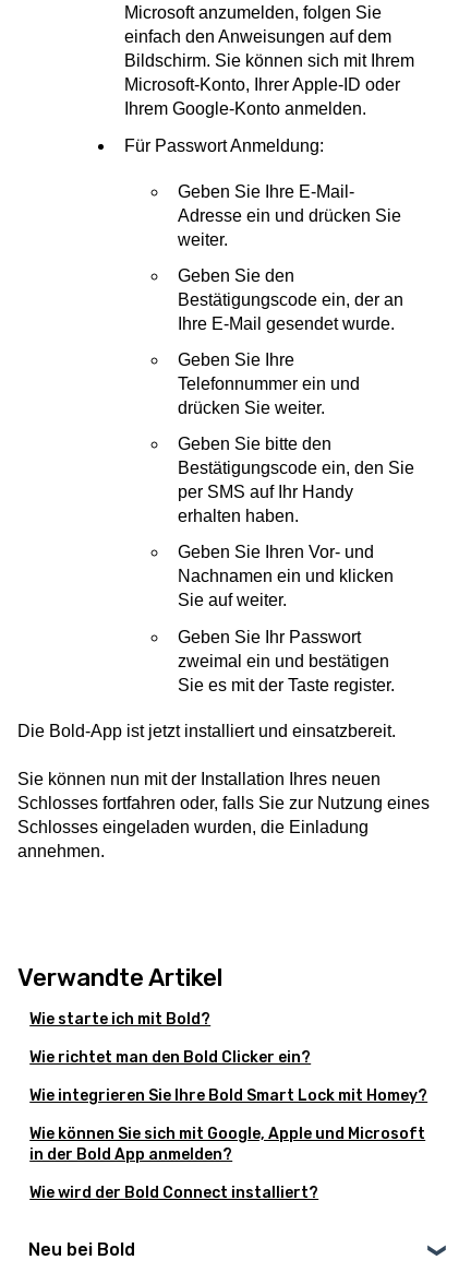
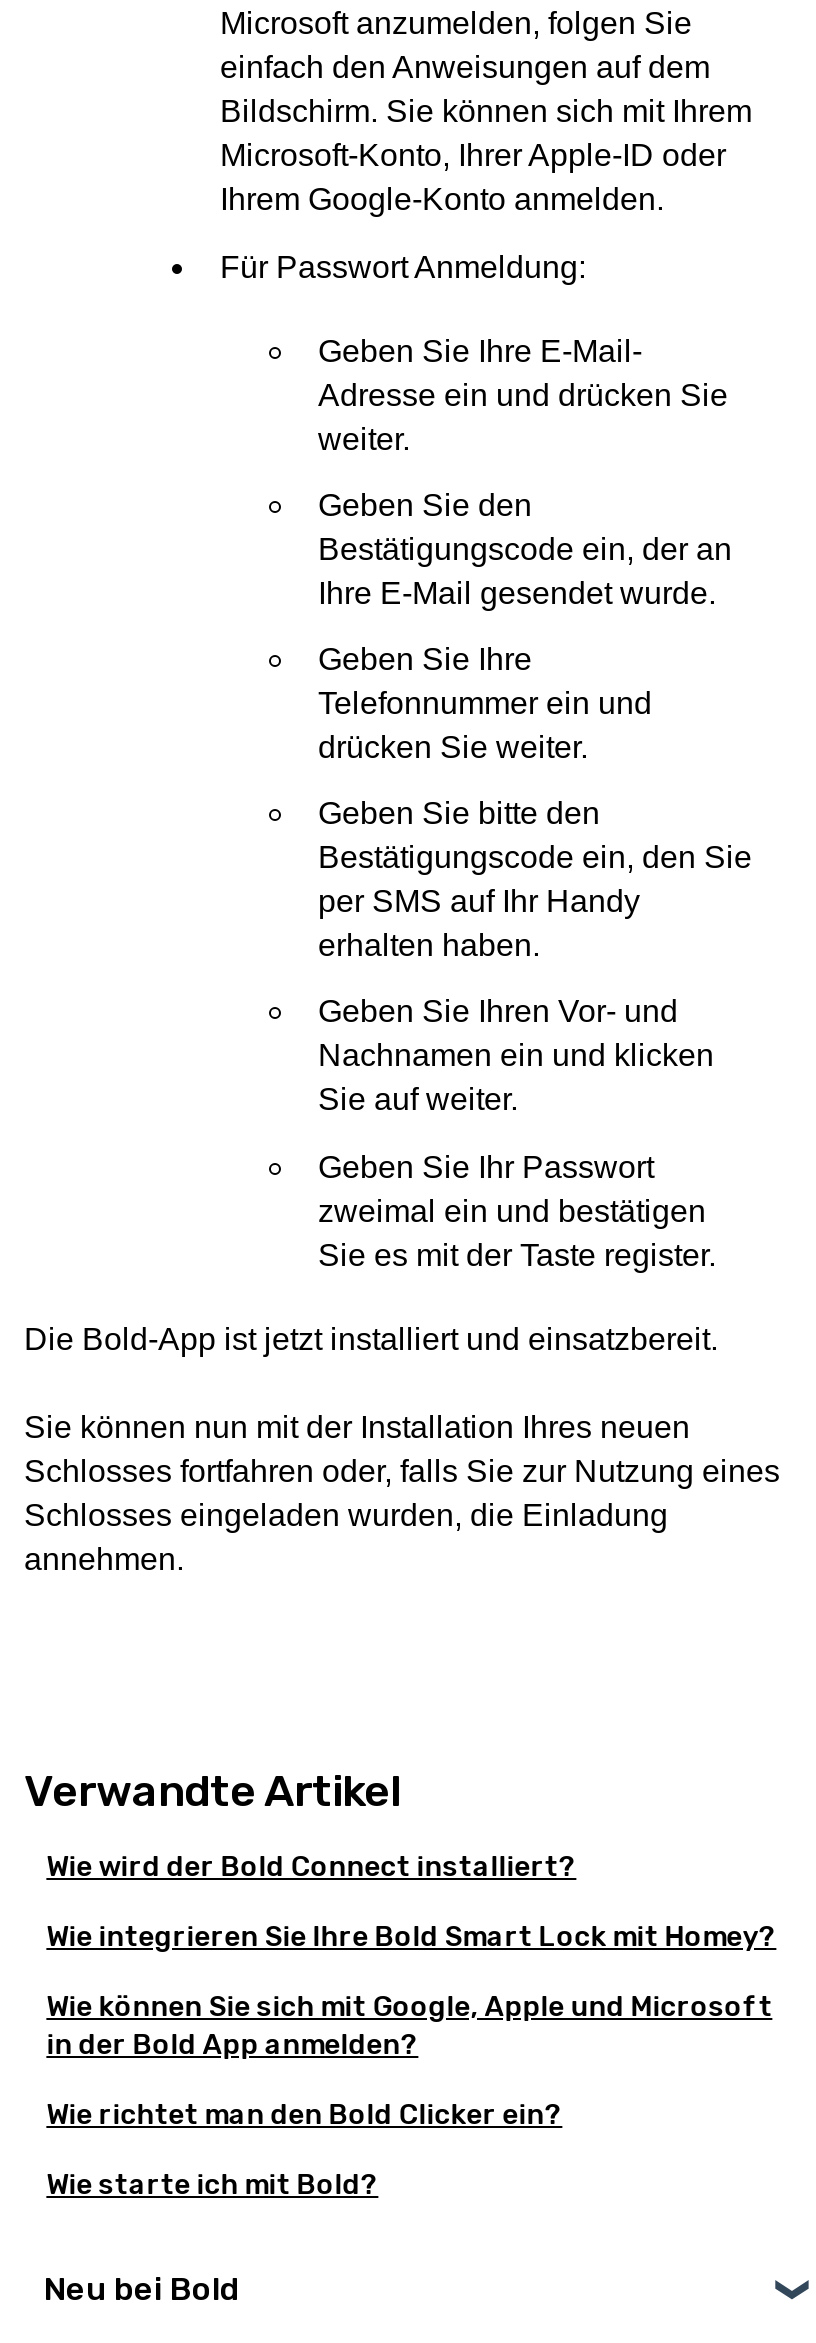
moved down: Wie starte ich mit Bold? | Wie richtet man den Bold Clicker ein?

moved up: Wie integrieren Sie Ihre Bold Smart Lock mit Homey? | Wie können Sie sich mit Google, Apple und Microsoft | in der Bold App anmelden?

moved up: Wie wird der Bold Connect installiert?
